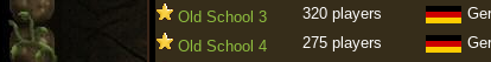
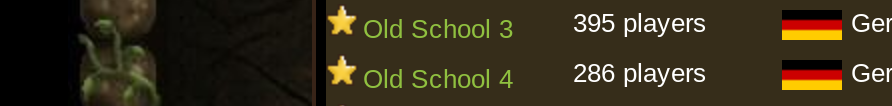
- Old School 3 320 players
+ Old School 3 395 players

- Old School 4 275 players
+ Old School 4 286 players
